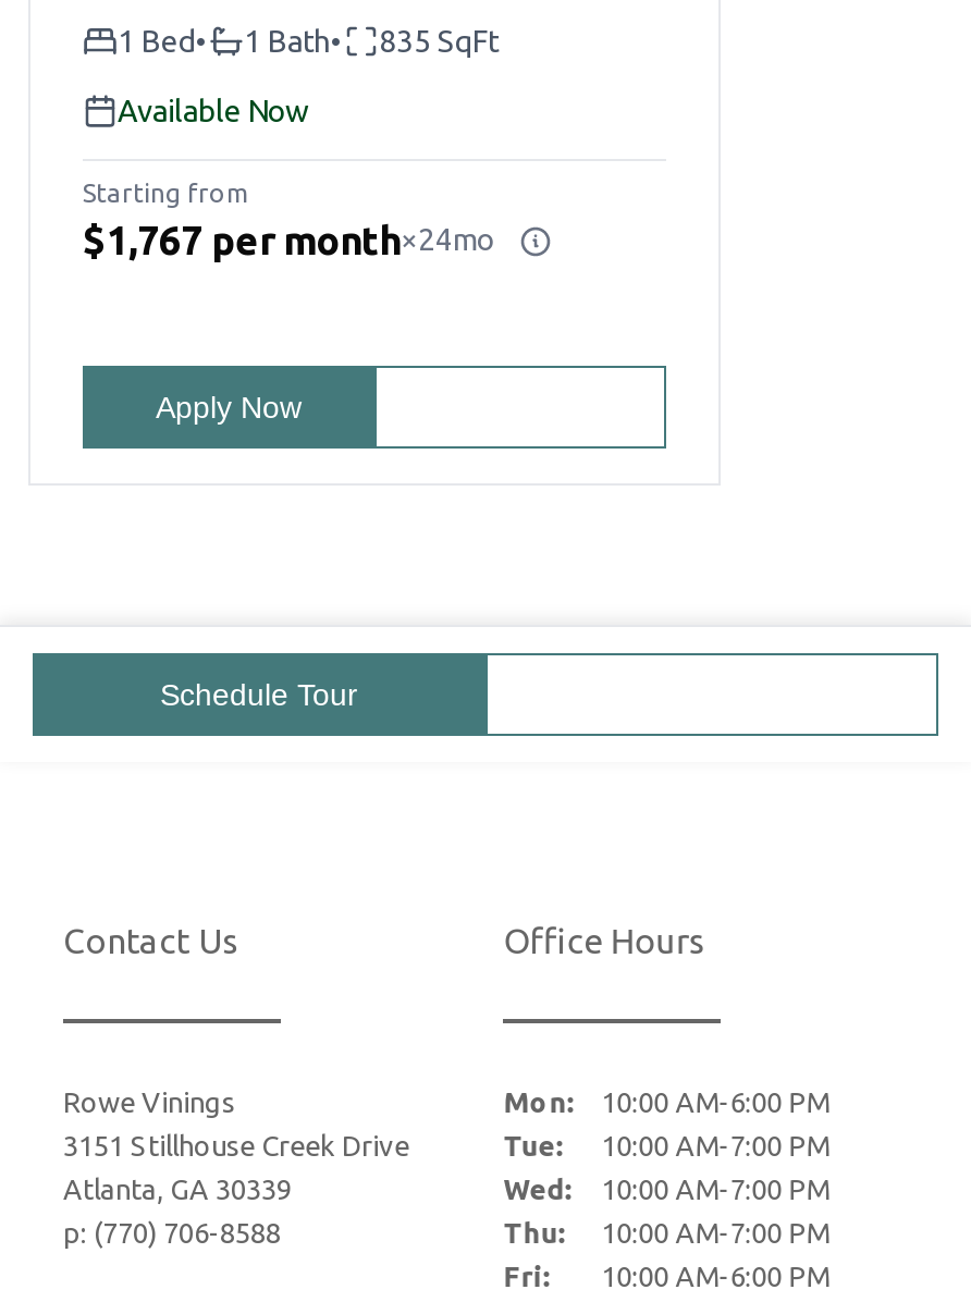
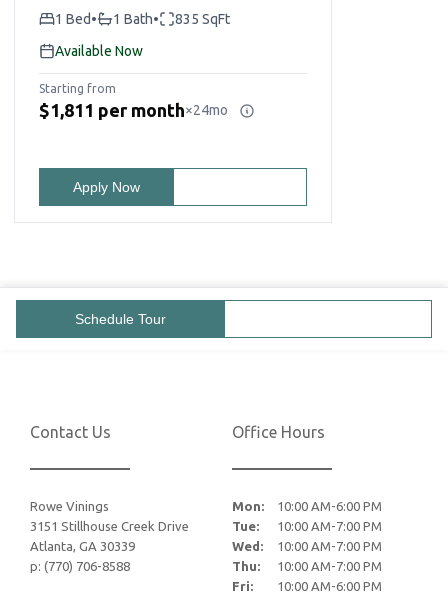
- $1,767 per month×24mo
+ $1,811 per month×24mo
